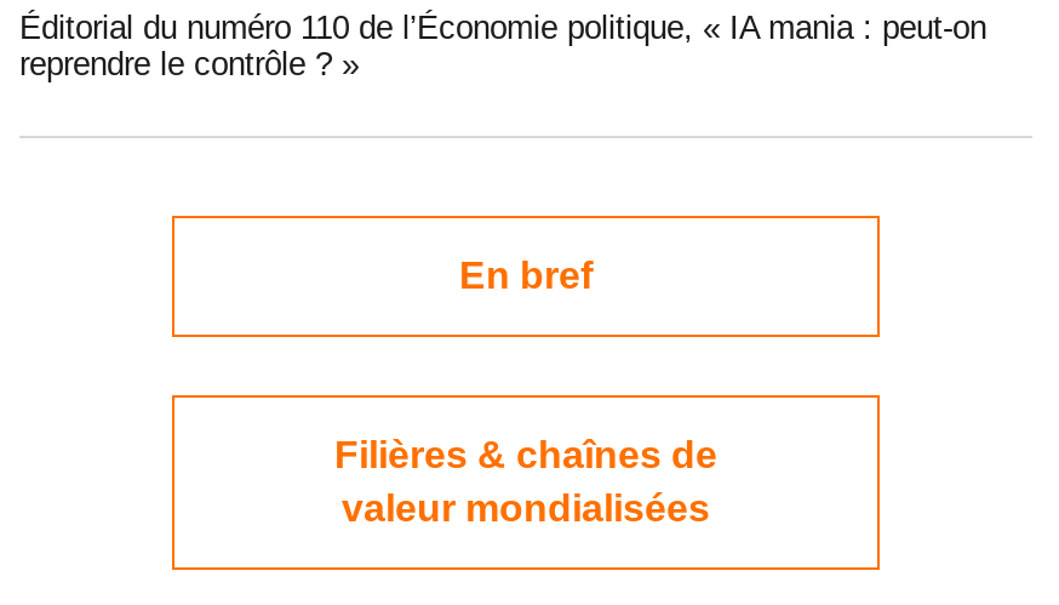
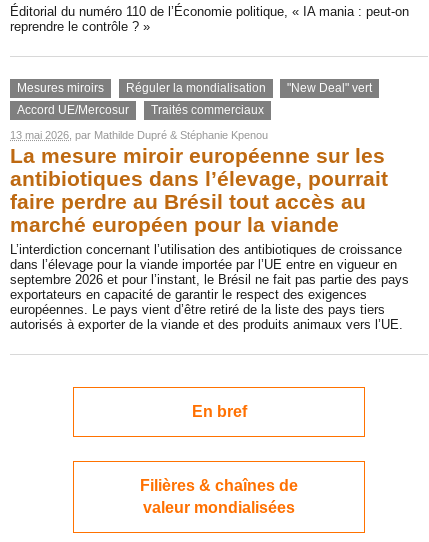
+ Mesures miroirs
+ Réguler la mondialisation
+ "New Deal" vert
+ Accord UE/Mercosur
+ Traités commerciaux
+ 13 mai 2026, par Mathilde Dupré & Stéphanie Kpenou
+ La mesure miroir européenne sur les
+ antibiotiques dans l’élevage, pourrait
+ faire perdre au Brésil tout accès au
+ marché européen pour la viande
+ L’interdiction concernant l’utilisation des antibiotiques de croissance
+ dans l’élevage pour la viande importée par l’UE entre en vigueur en
+ septembre 2026 et pour l’instant, le Brésil ne fait pas partie des pays
+ exportateurs en capacité de garantir le respect des exigences
+ européennes. Le pays vient d’être retiré de la liste des pays tiers
+ autorisés à exporter de la viande et des produits animaux vers l’UE.
